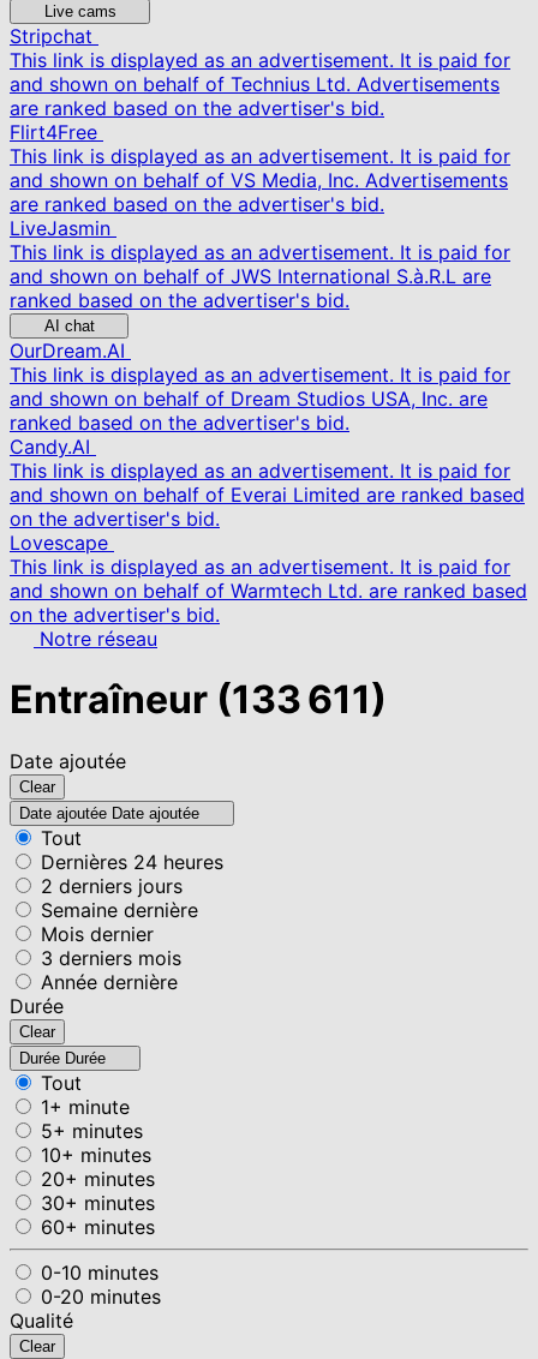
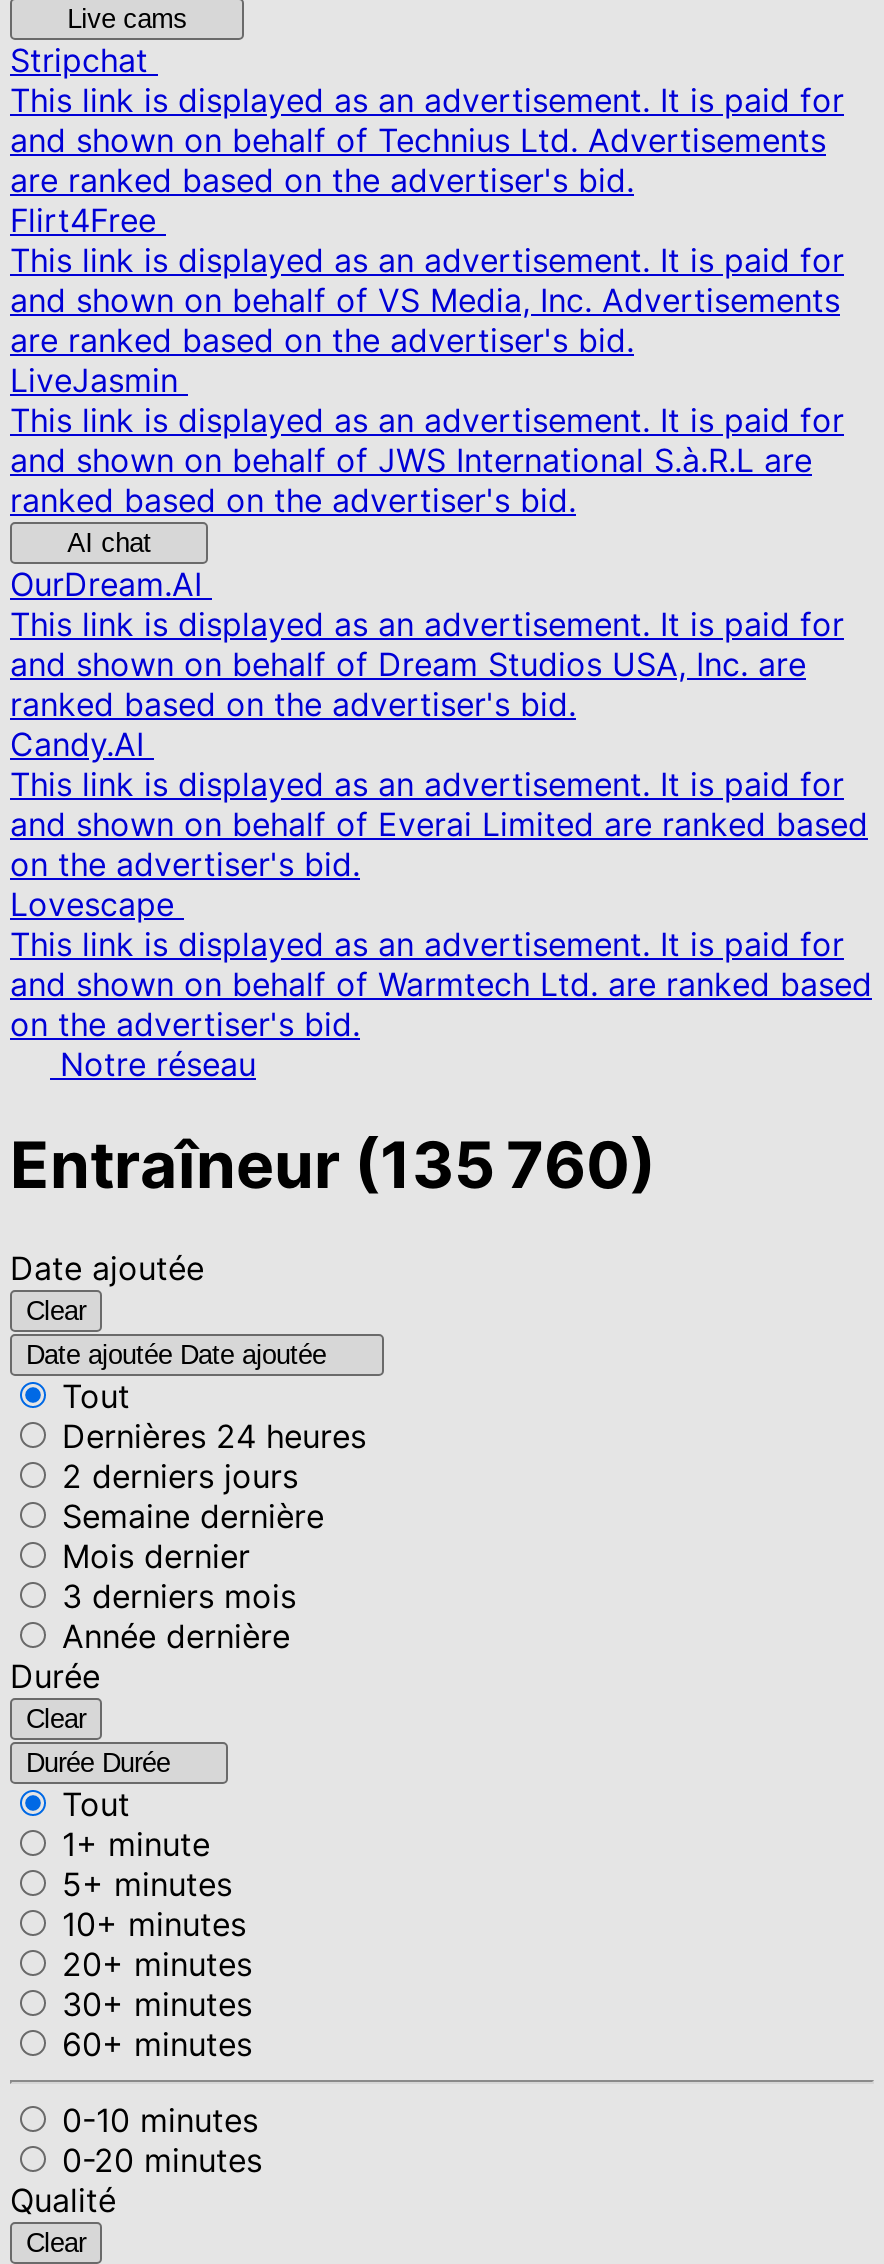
- Entraîneur (133 611)
+ Entraîneur (135 760)
